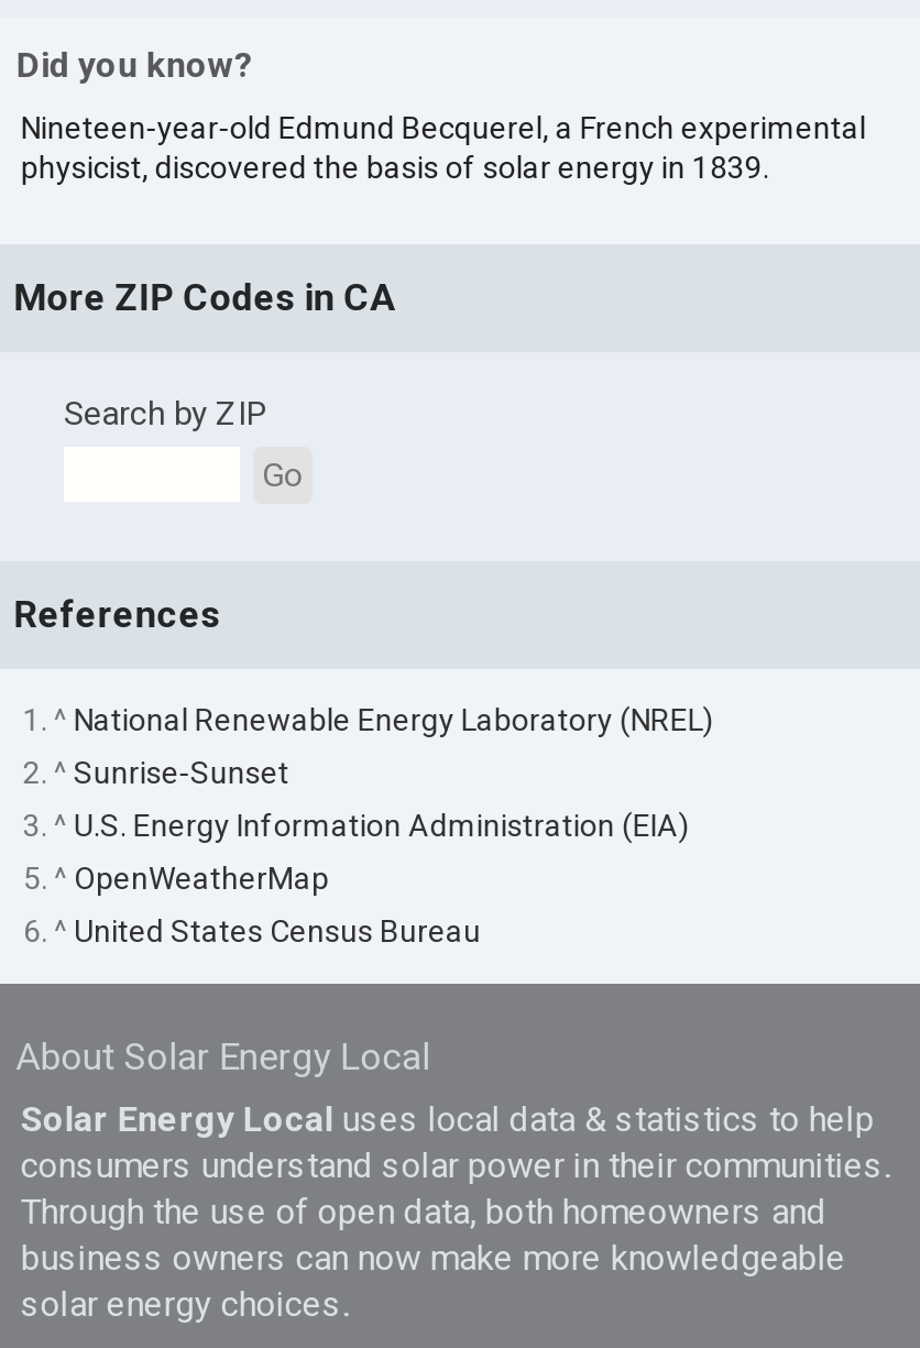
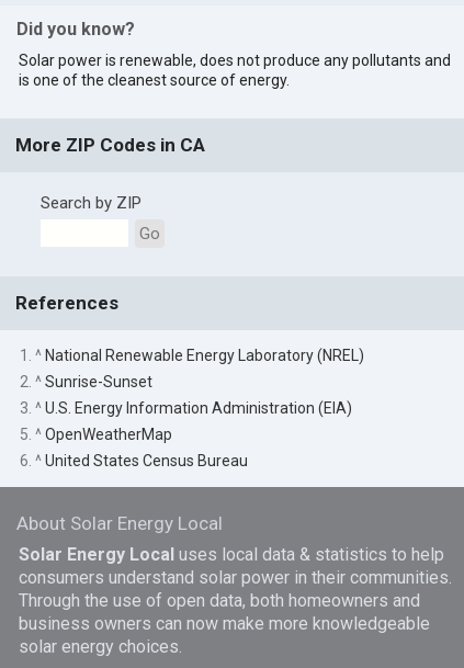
- Nineteen-year-old Edmund Becquerel, a French experimental
- physicist, discovered the basis of solar energy in 1839.
+ Solar power is renewable, does not produce any pollutants and
+ is one of the cleanest source of energy.
